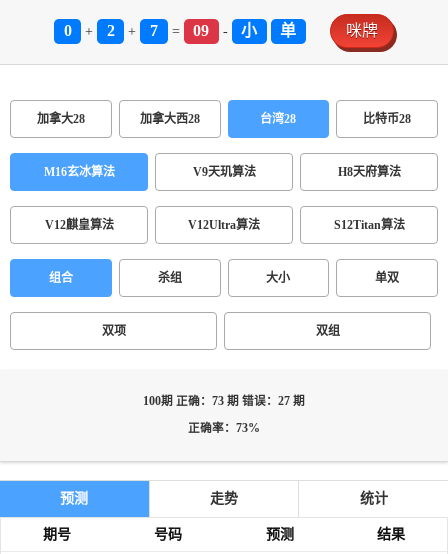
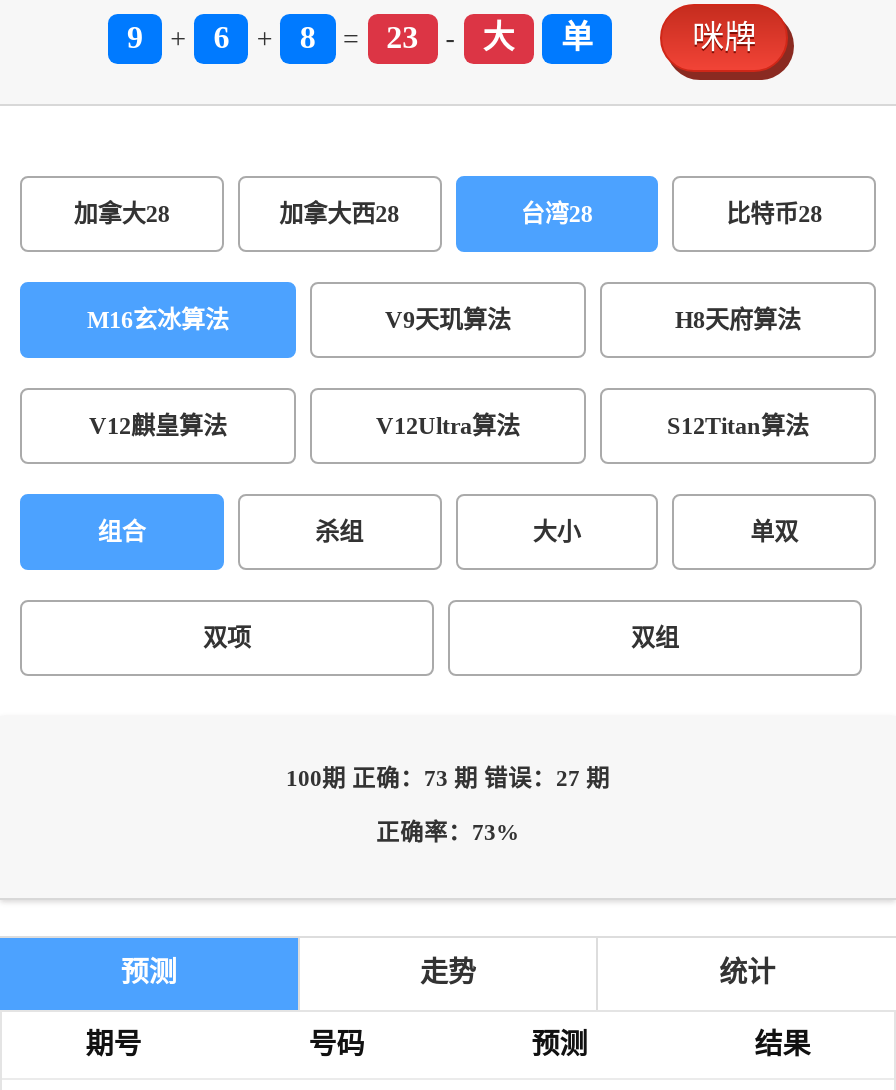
- 0
+ 9

- 2
+ 6

- 7
+ 8

- 09
+ 23

- 小
+ 大
